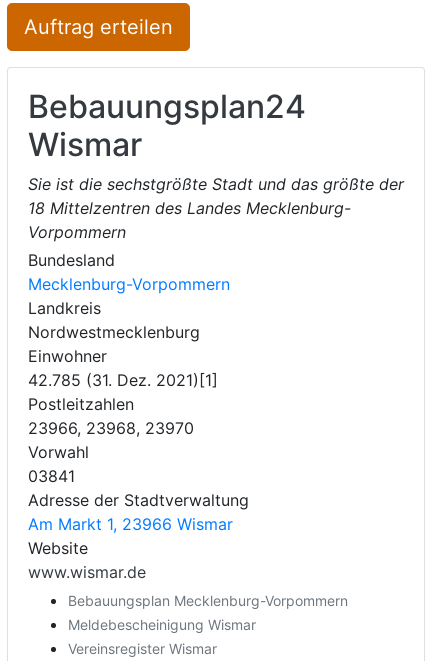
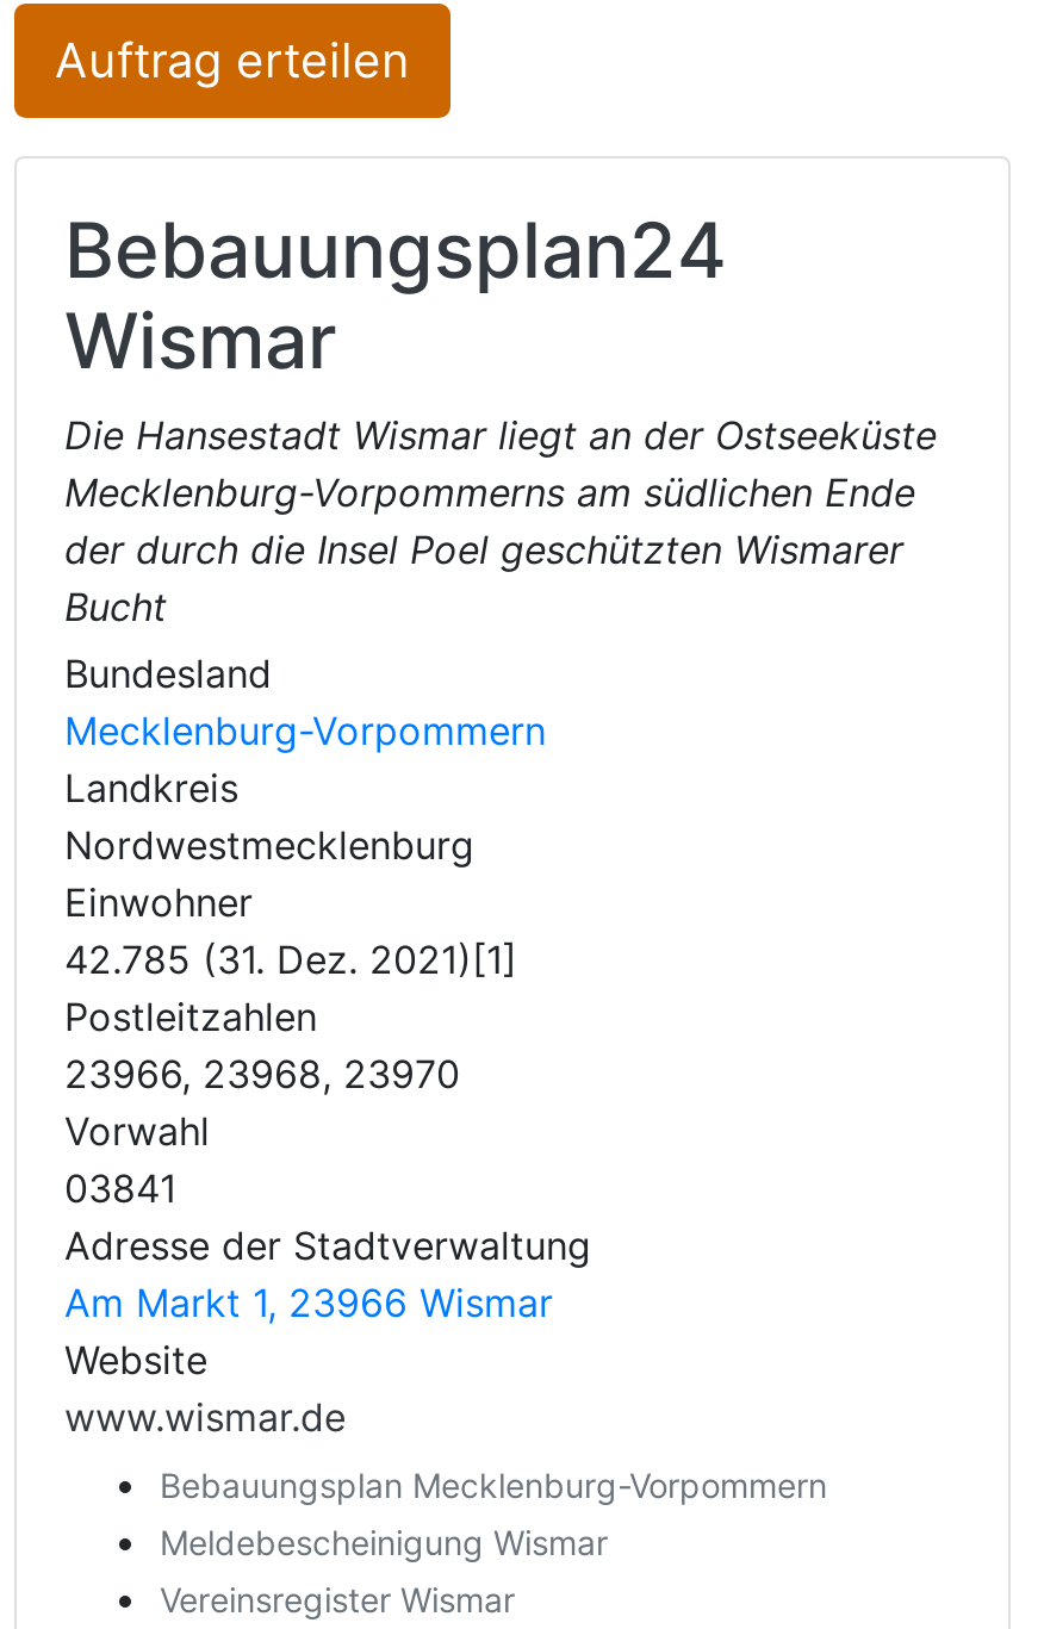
- Sie ist die sechstgrößte Stadt und das größte der
- 18 Mittelzentren des Landes Mecklenburg-
- Vorpommern
+ Die Hansestadt Wismar liegt an der Ostseeküste
+ Mecklenburg-Vorpommerns am südlichen Ende
+ der durch die Insel Poel geschützten Wismarer
+ Bucht
